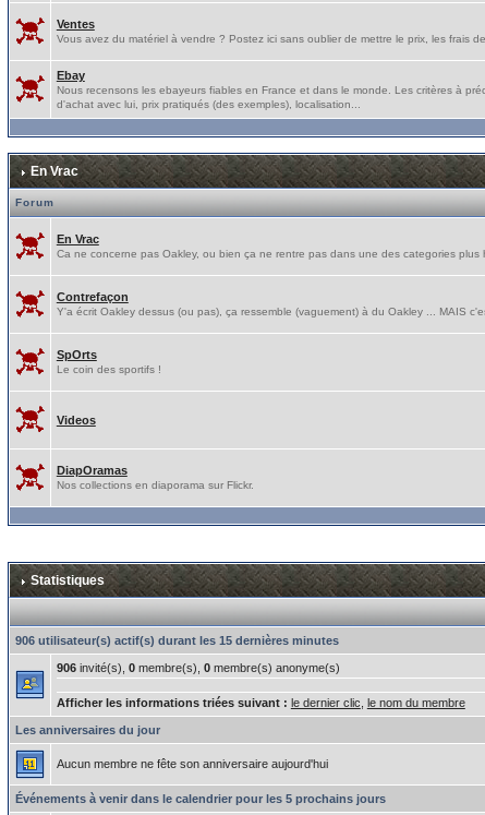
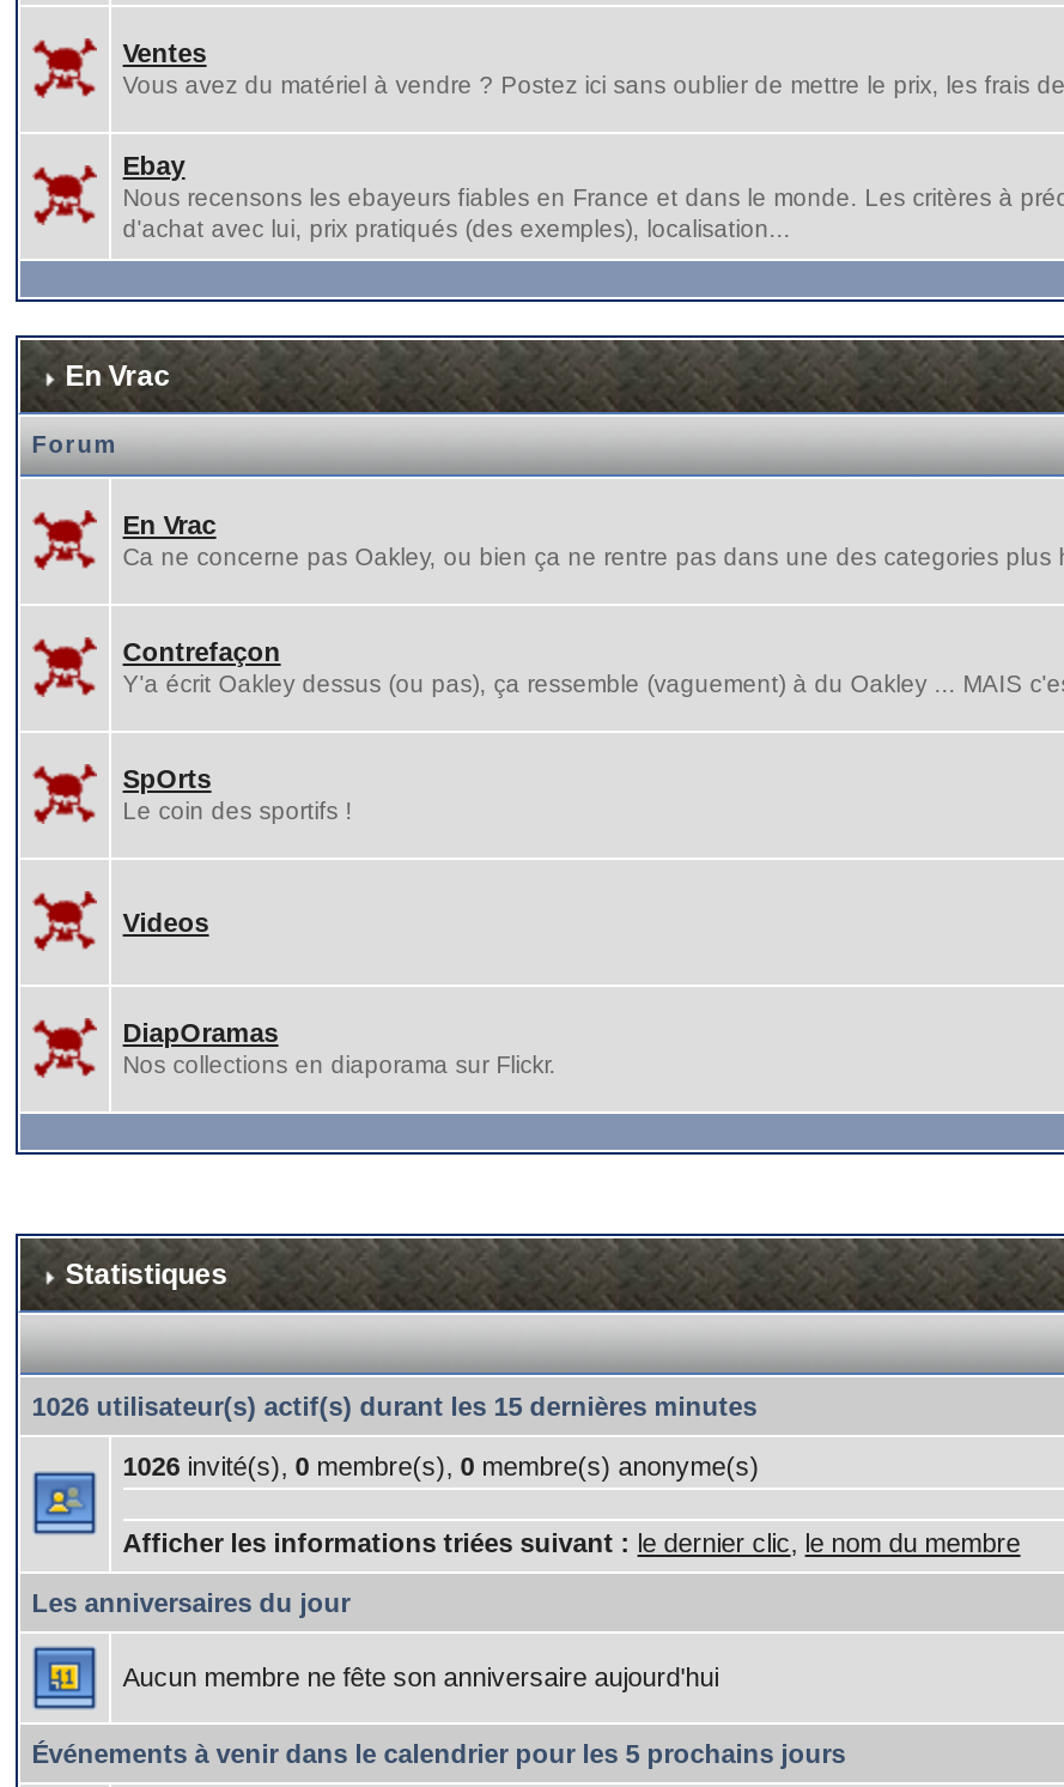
- 906 utilisateur(s) actif(s) durant les 15 dernières minutes
+ 1026 utilisateur(s) actif(s) durant les 15 dernières minutes

- 906 invité(s), 0 membre(s), 0 membre(s) anonyme(s)
+ 1026 invité(s), 0 membre(s), 0 membre(s) anonyme(s)
